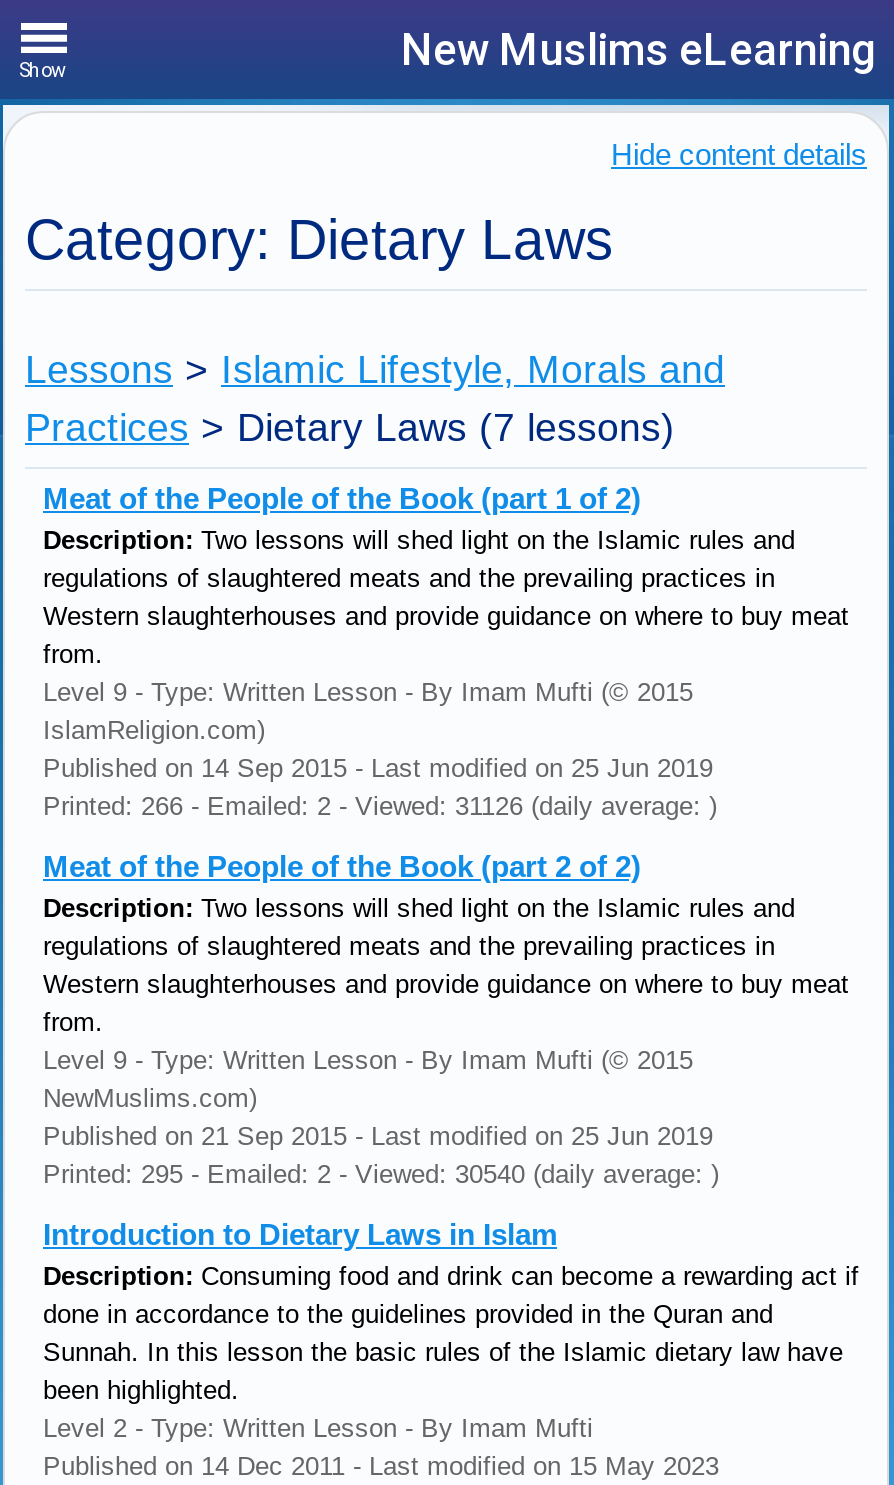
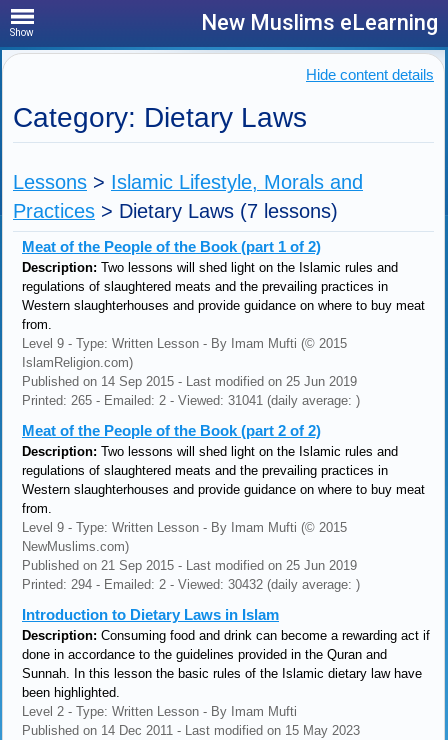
- Printed: 266 - Emailed: 2 - Viewed: 31126 (daily average: )
+ Printed: 265 - Emailed: 2 - Viewed: 31041 (daily average: )

- Printed: 295 - Emailed: 2 - Viewed: 30540 (daily average: )
+ Printed: 294 - Emailed: 2 - Viewed: 30432 (daily average: )
